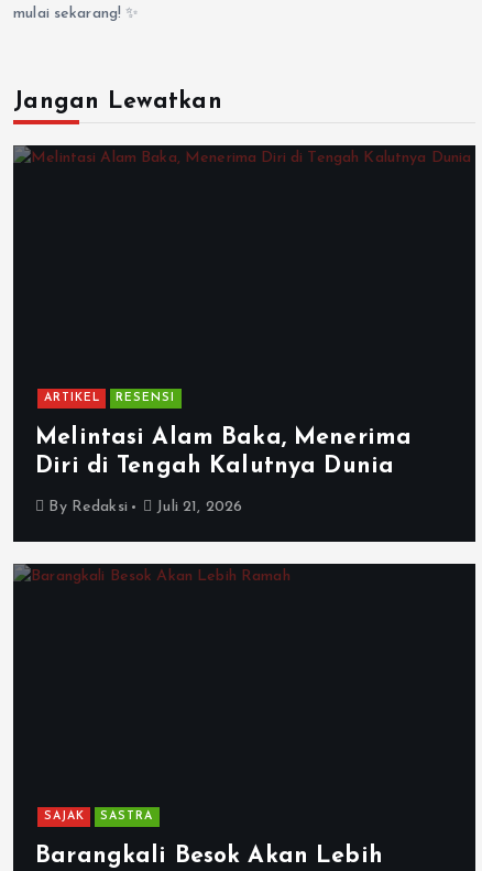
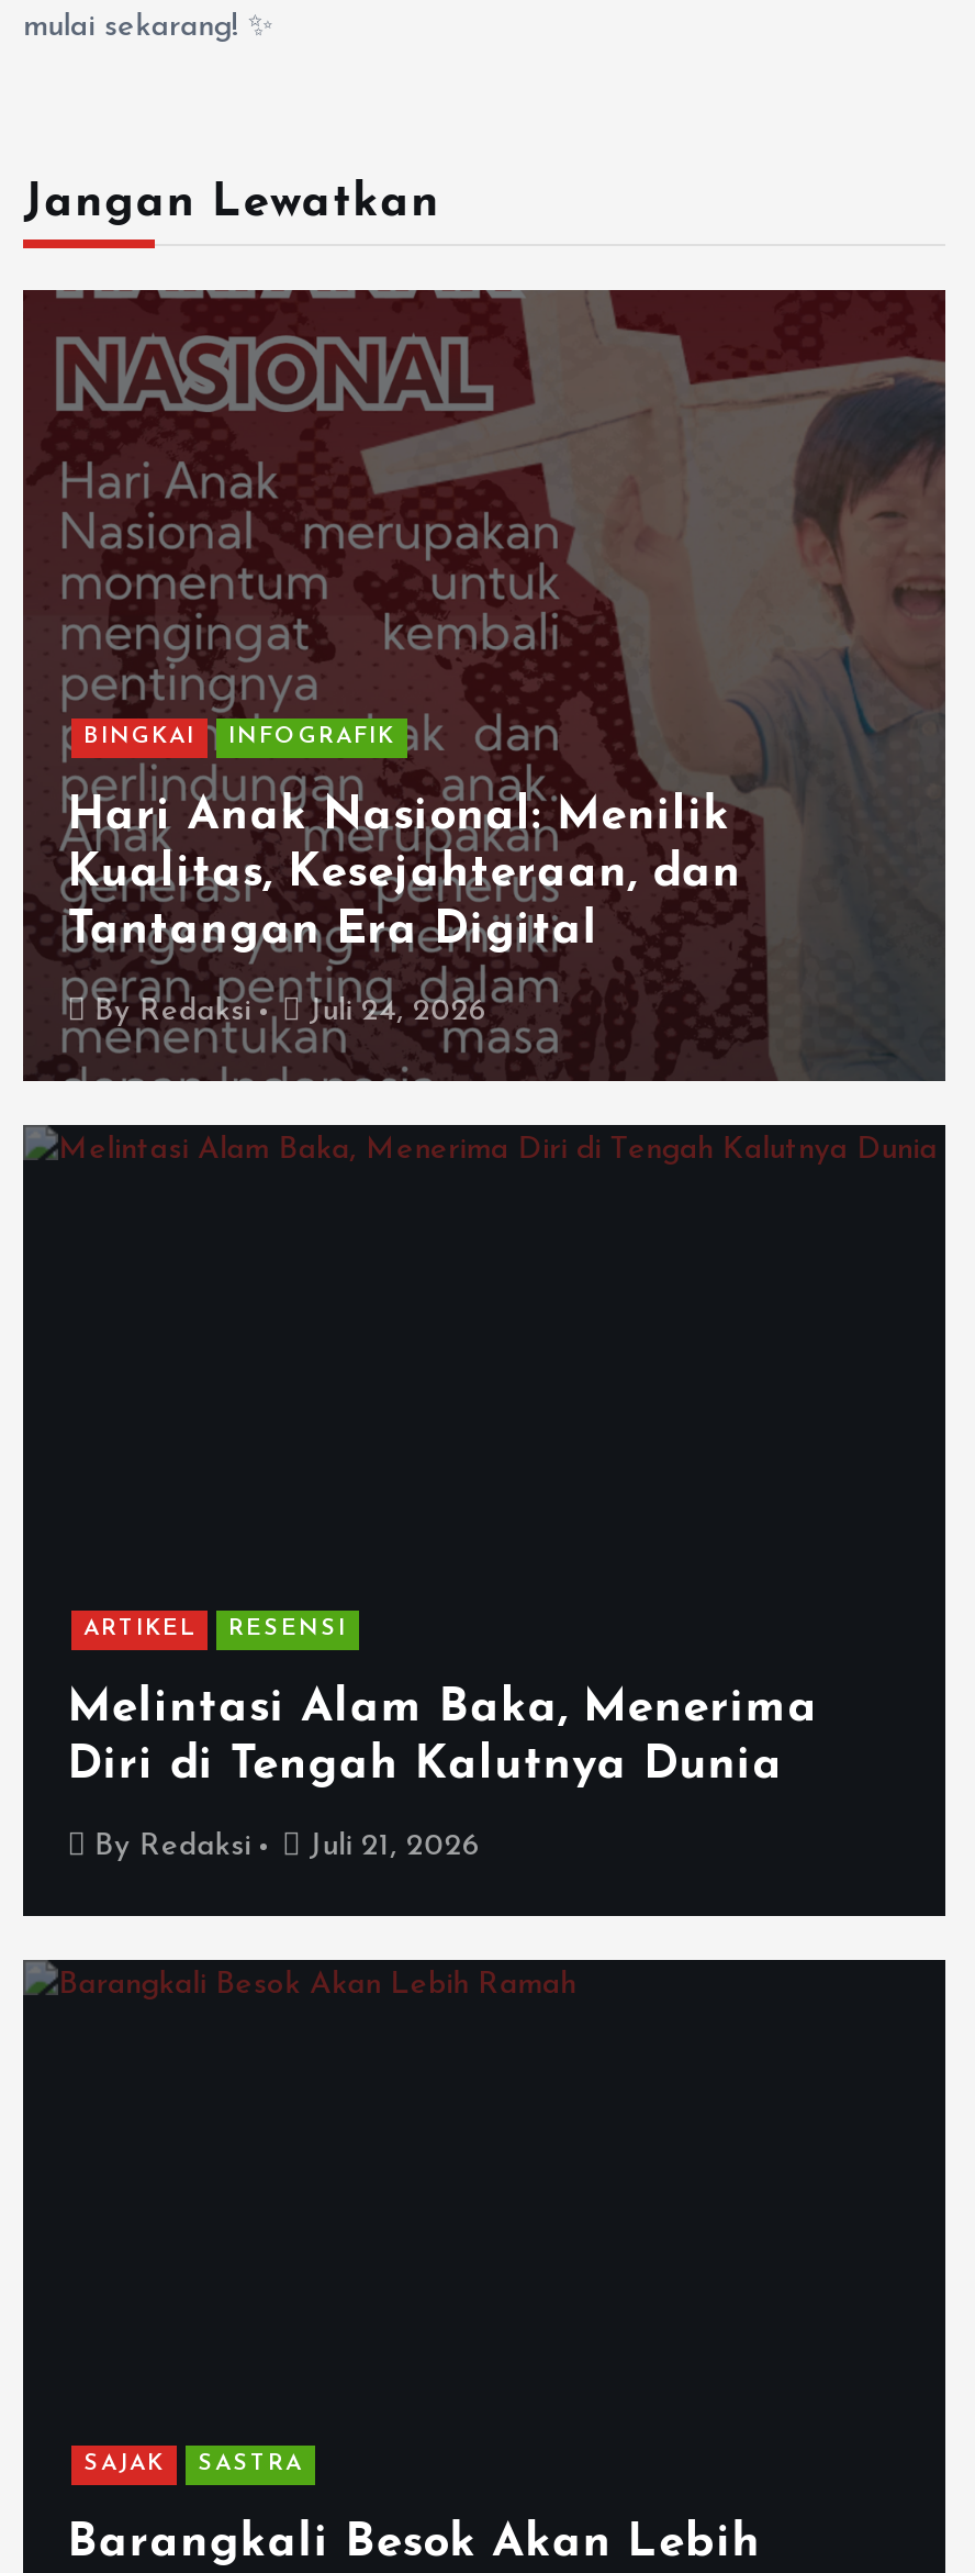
+ [image]
+ BINGKAI
+ INFOGRAFIK
+ Hari Anak Nasional: Menilik
+ Kualitas, Kesejahteraan, dan
+ Tantangan Era Digital
+ By Redaksi
+ Juli 24, 2026
